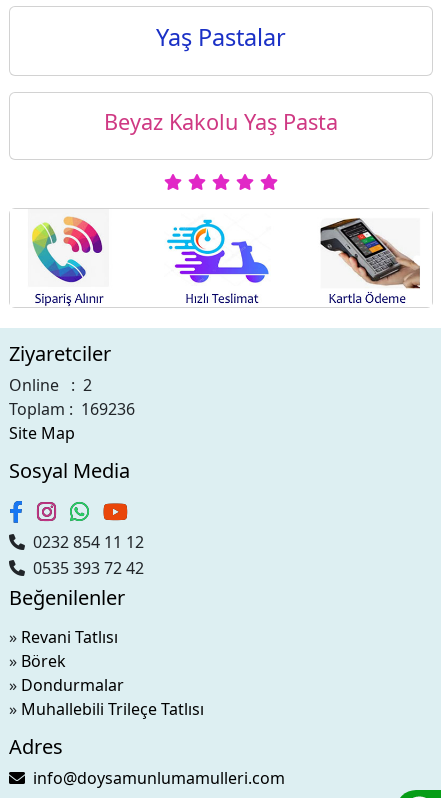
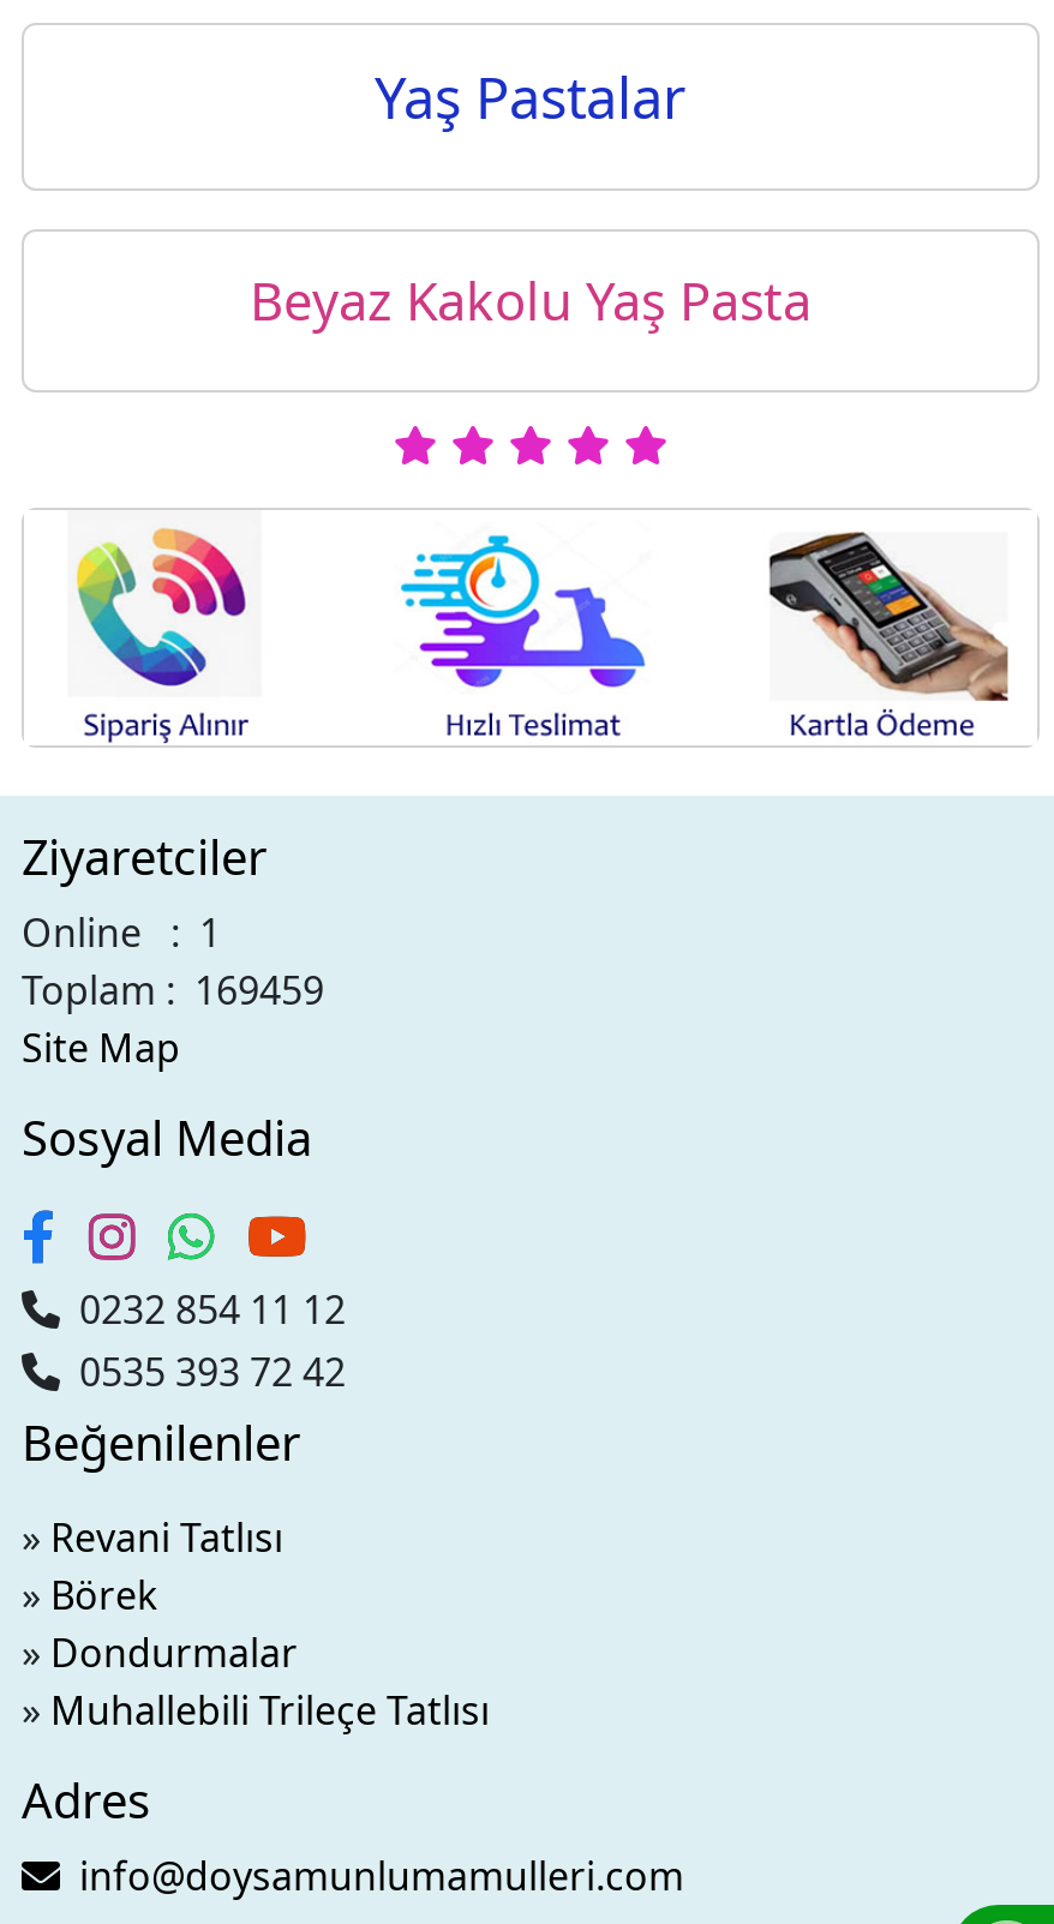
- Online : 2
+ Online : 1

- Toplam : 169236
+ Toplam : 169459
